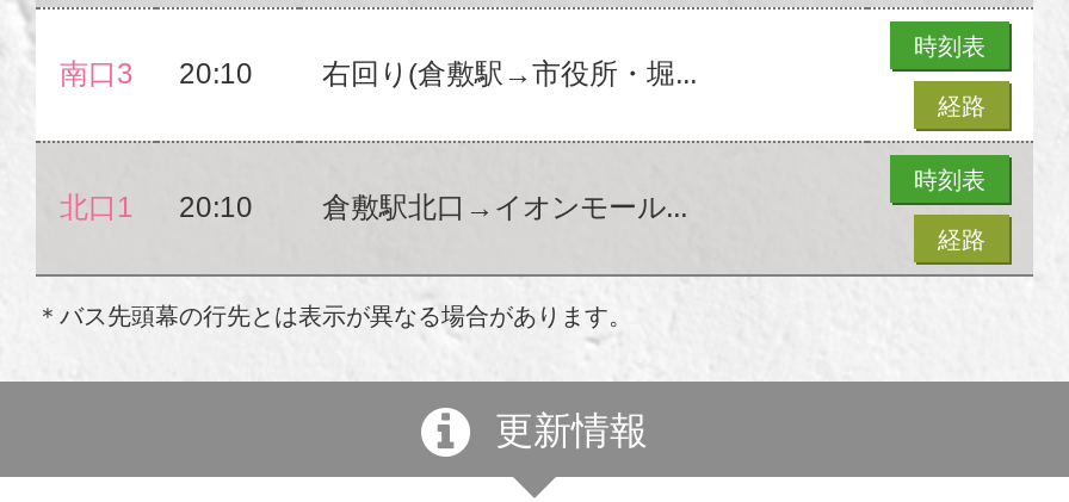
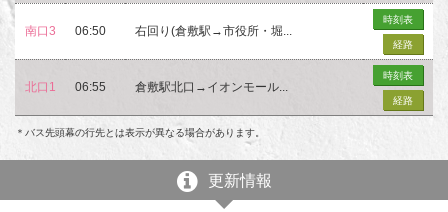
- 南口3 20:10
+ 南口3 06:50

- 北口1 20:10
+ 北口1 06:55
